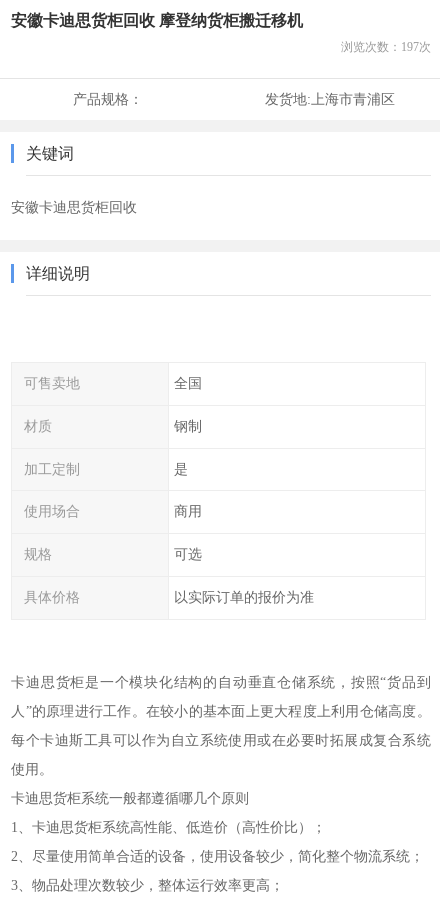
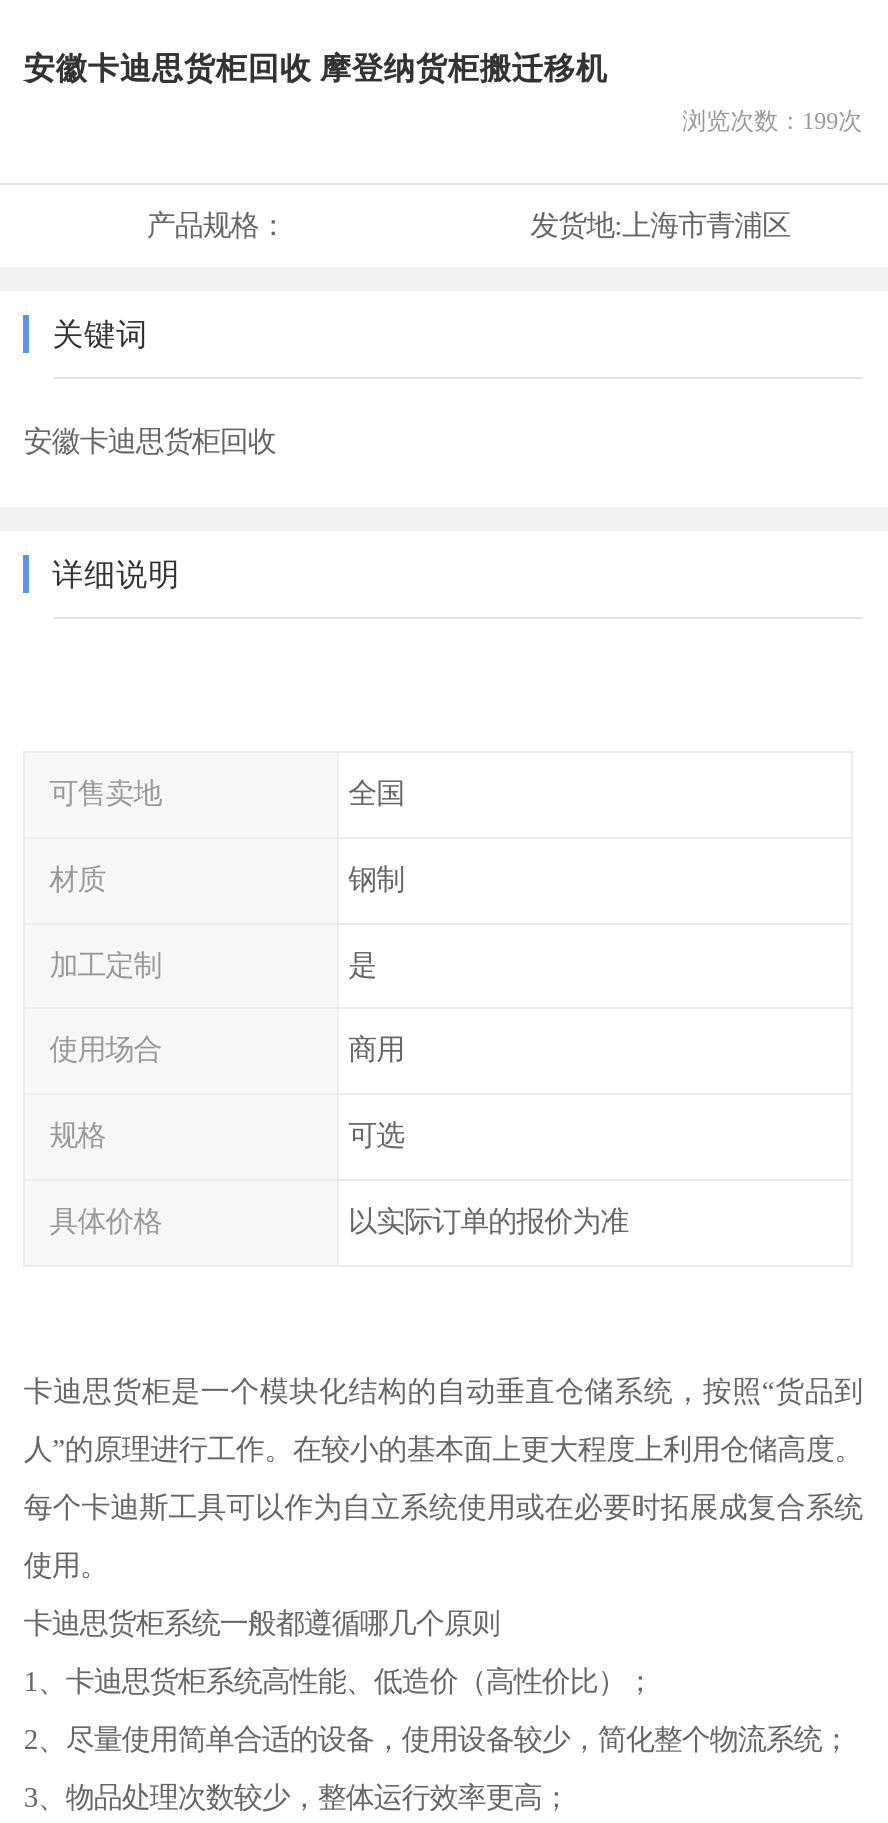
- 浏览次数：197次
+ 浏览次数：199次
